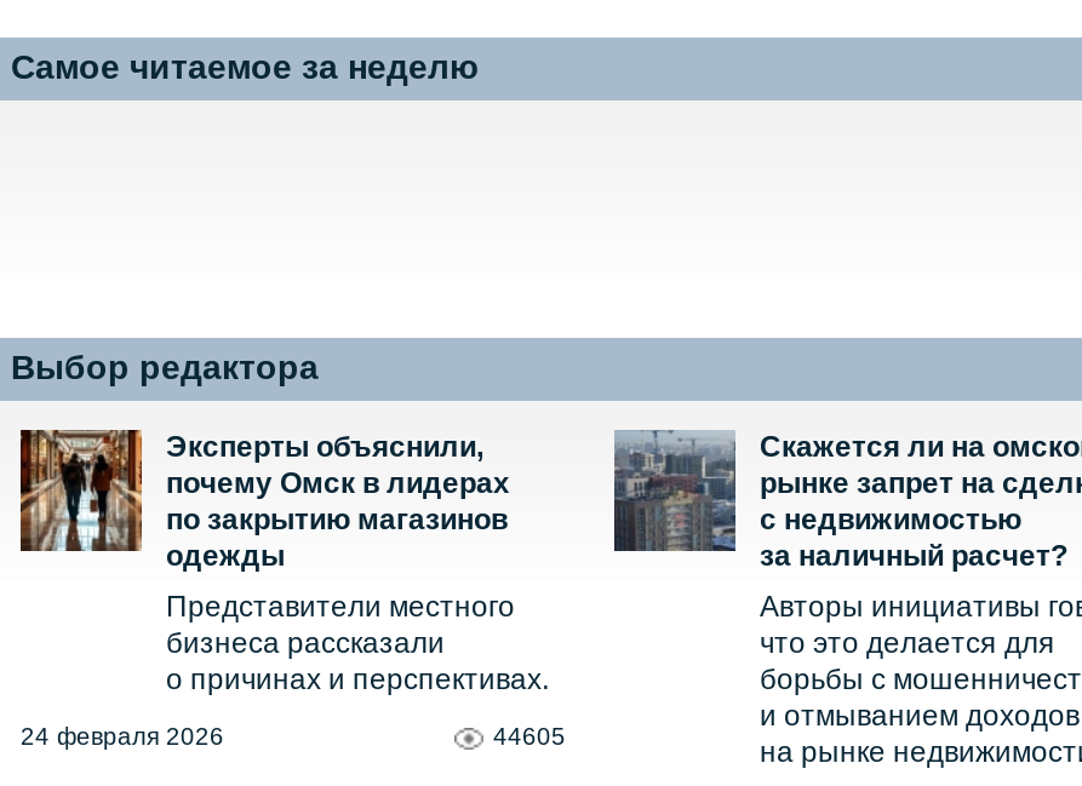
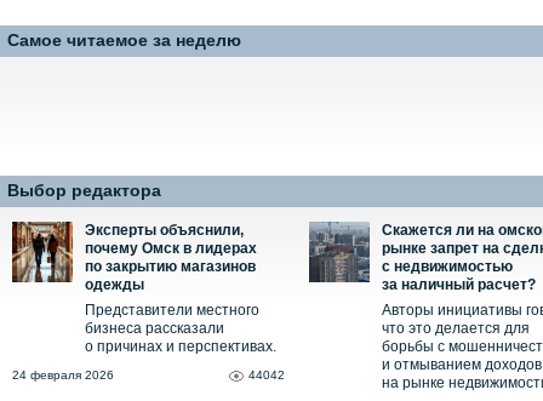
- 44605
+ 44042
